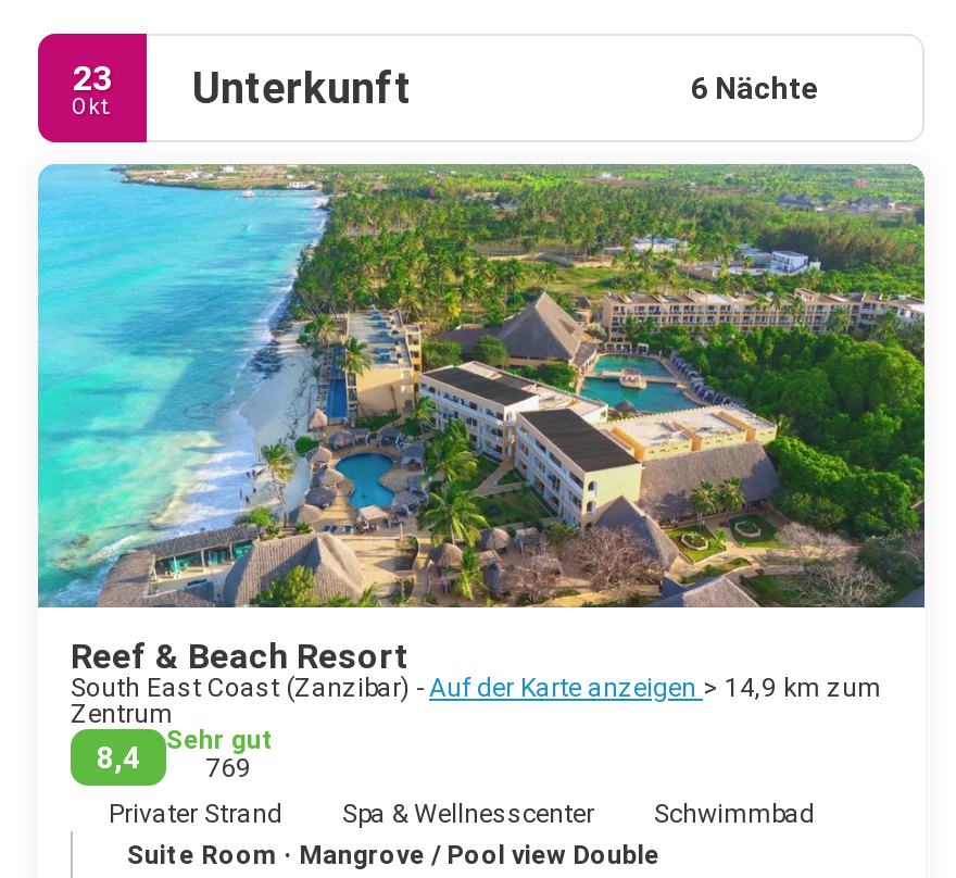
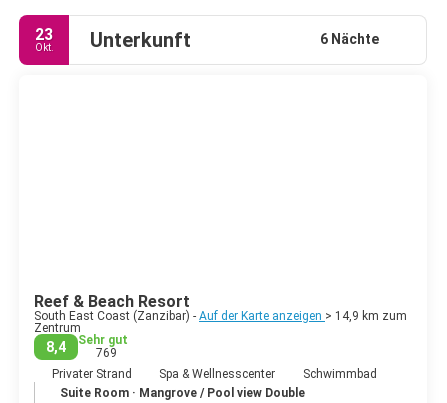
- [image]
